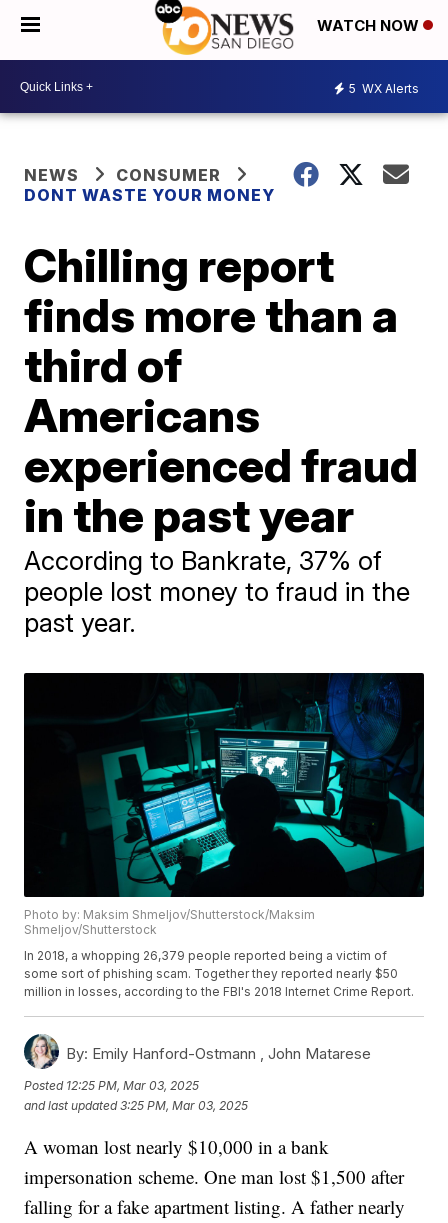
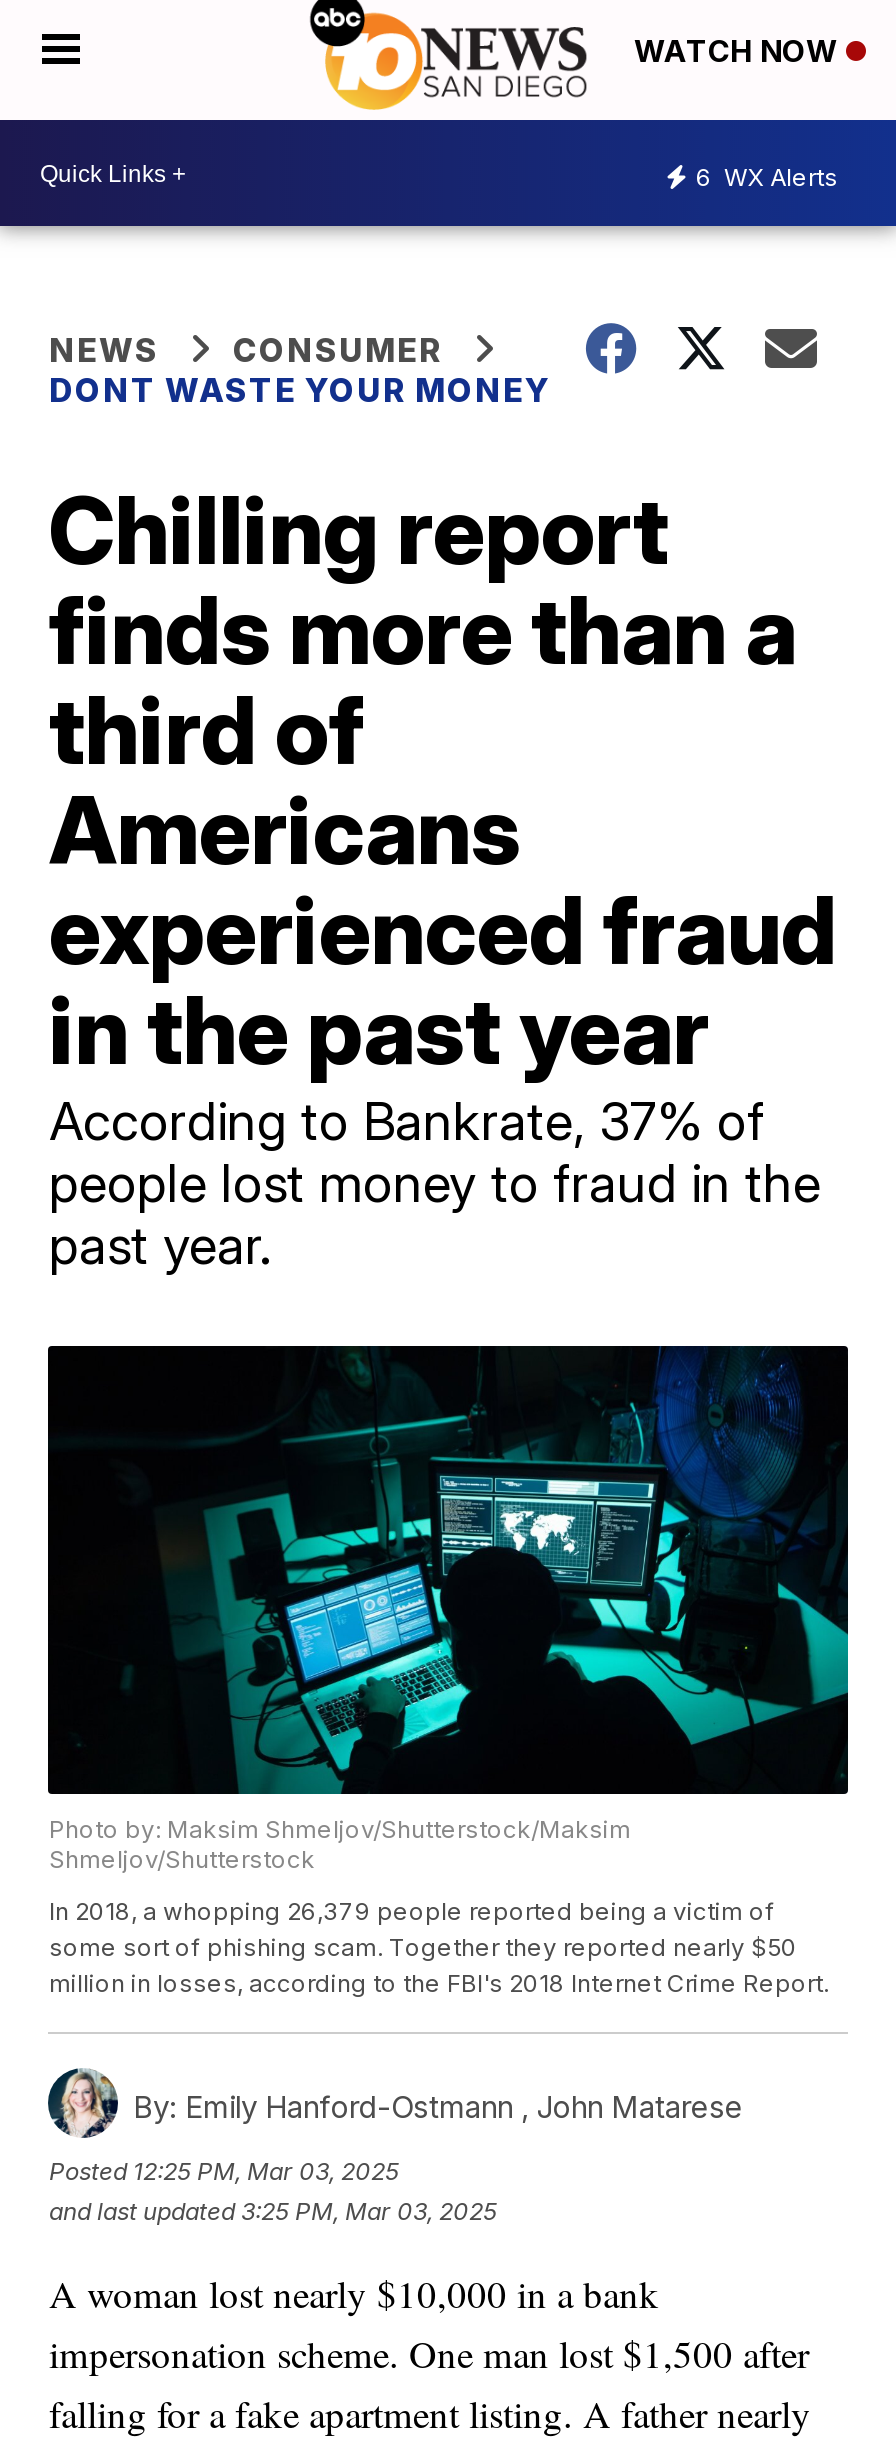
- 5 WX Alerts
+ 6 WX Alerts
